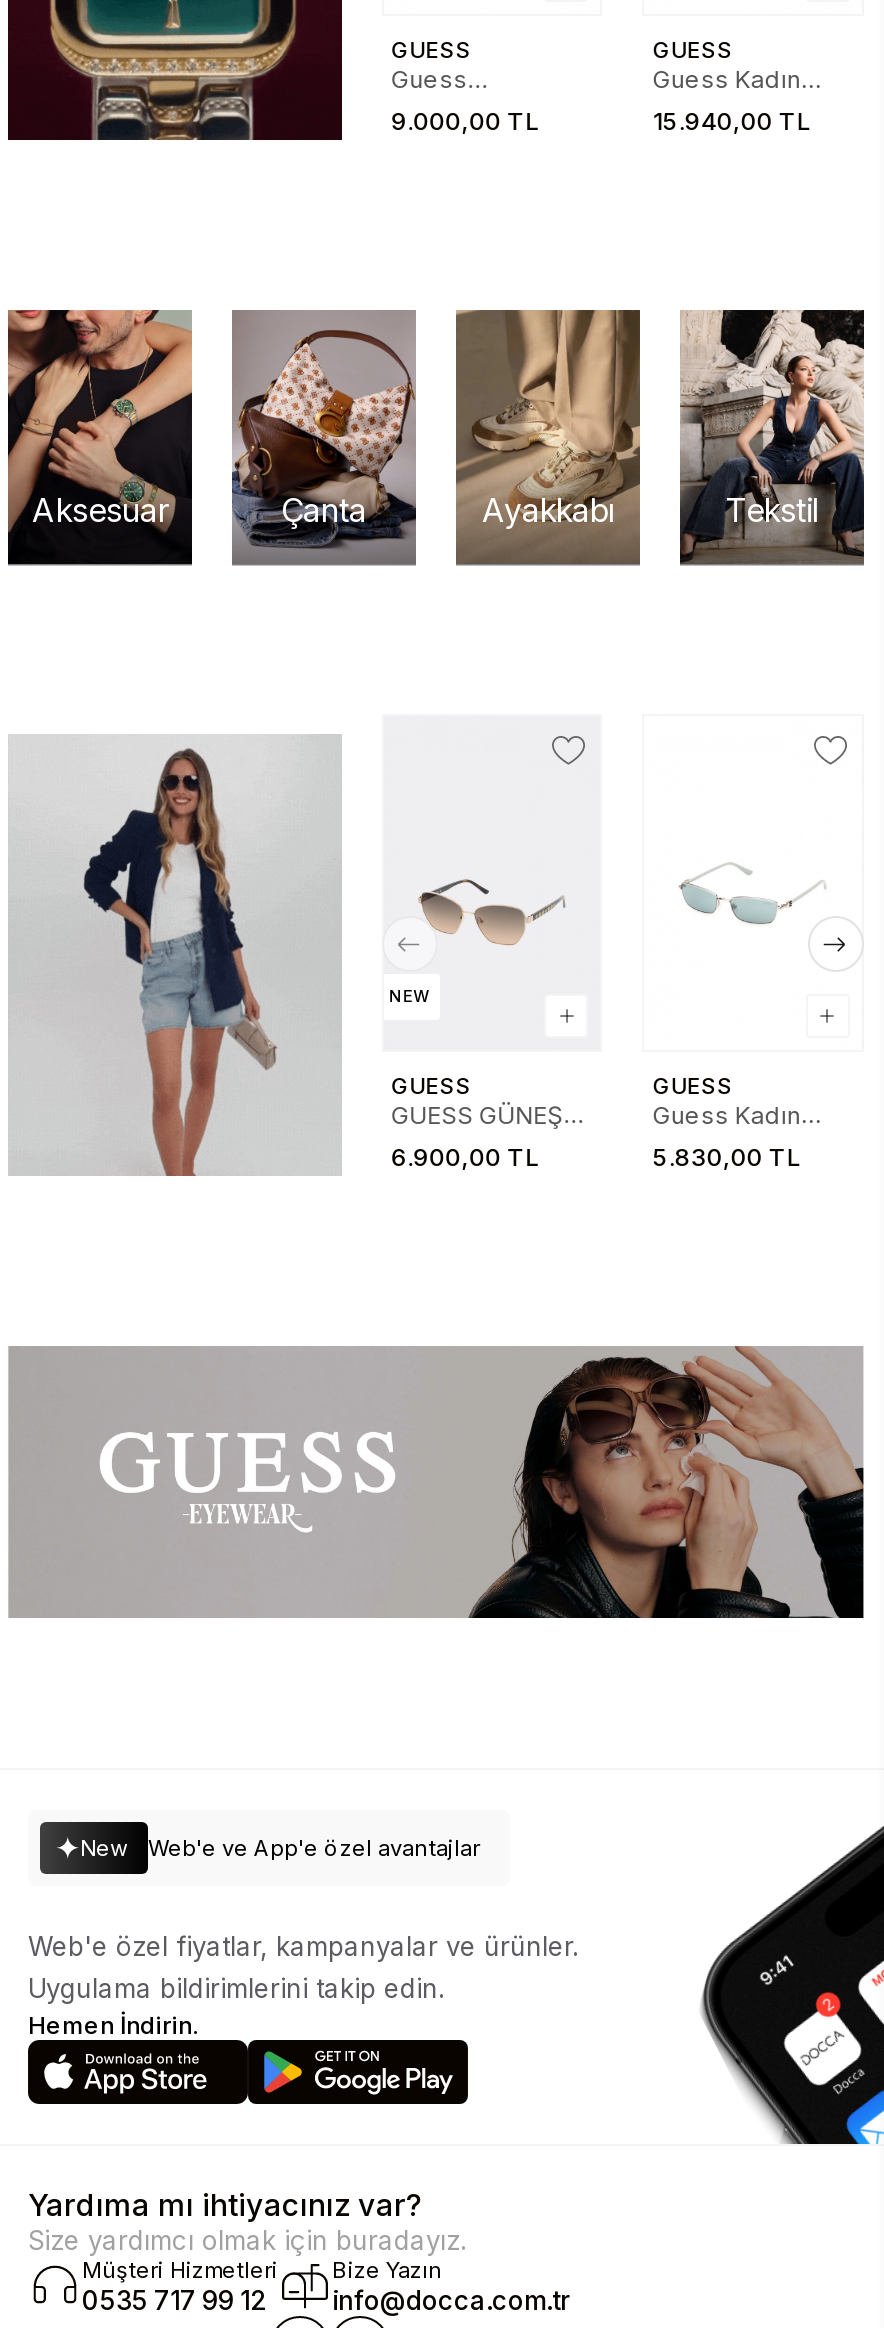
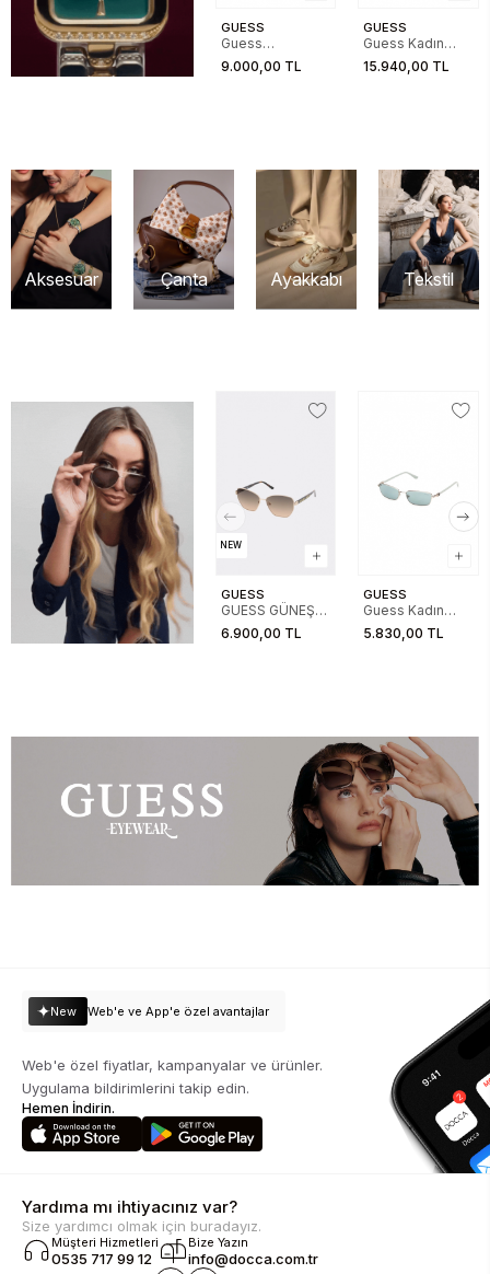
- [image]
+ [image]
